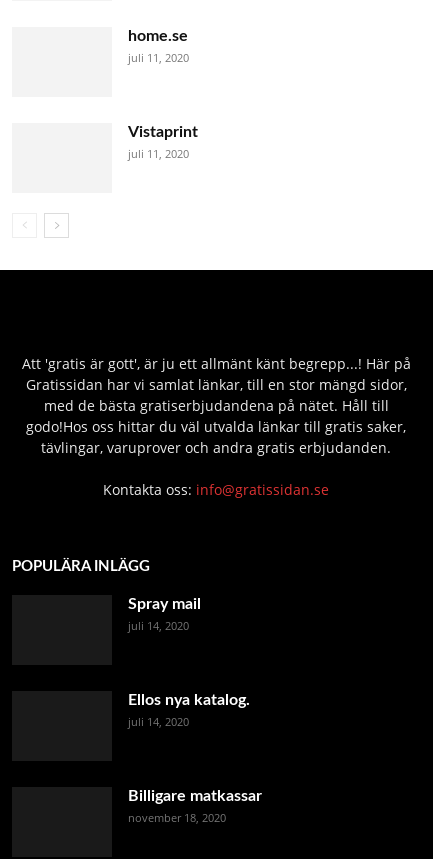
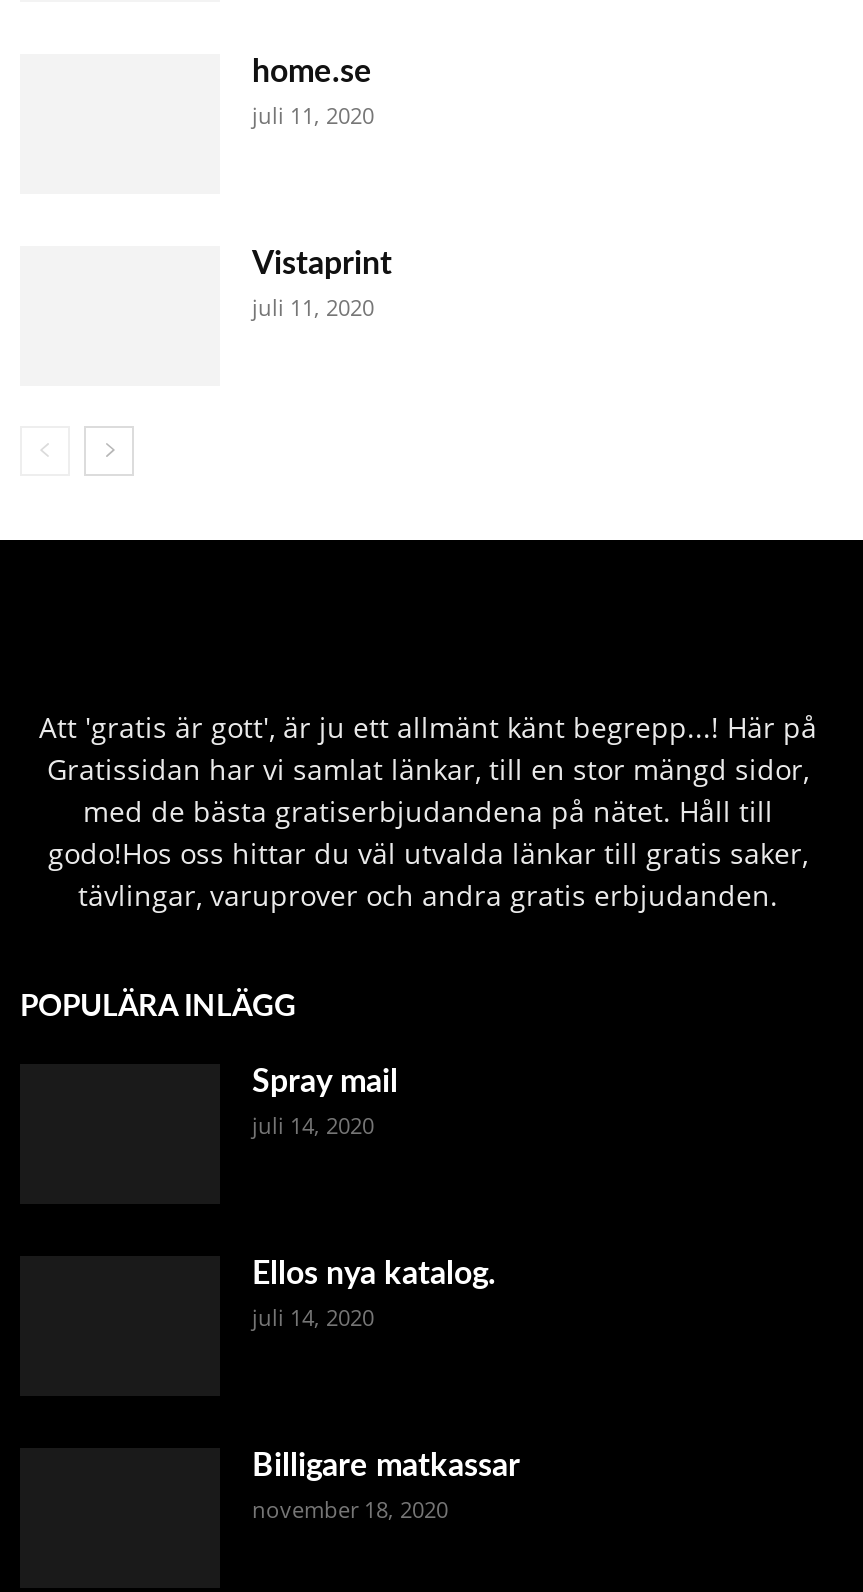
- Kontakta oss: info@gratissidan.se
